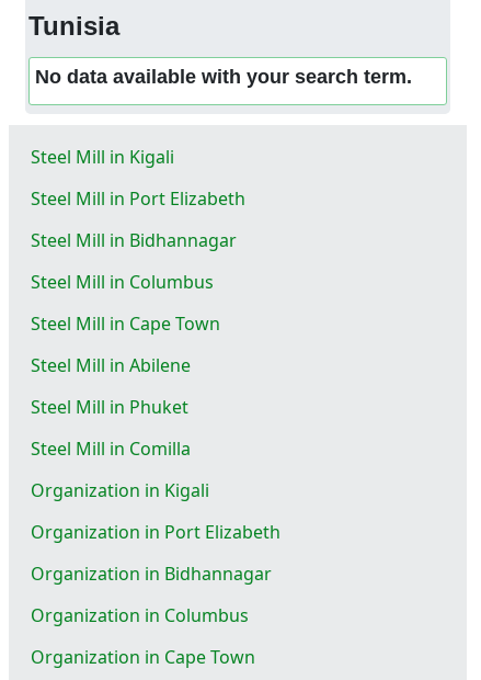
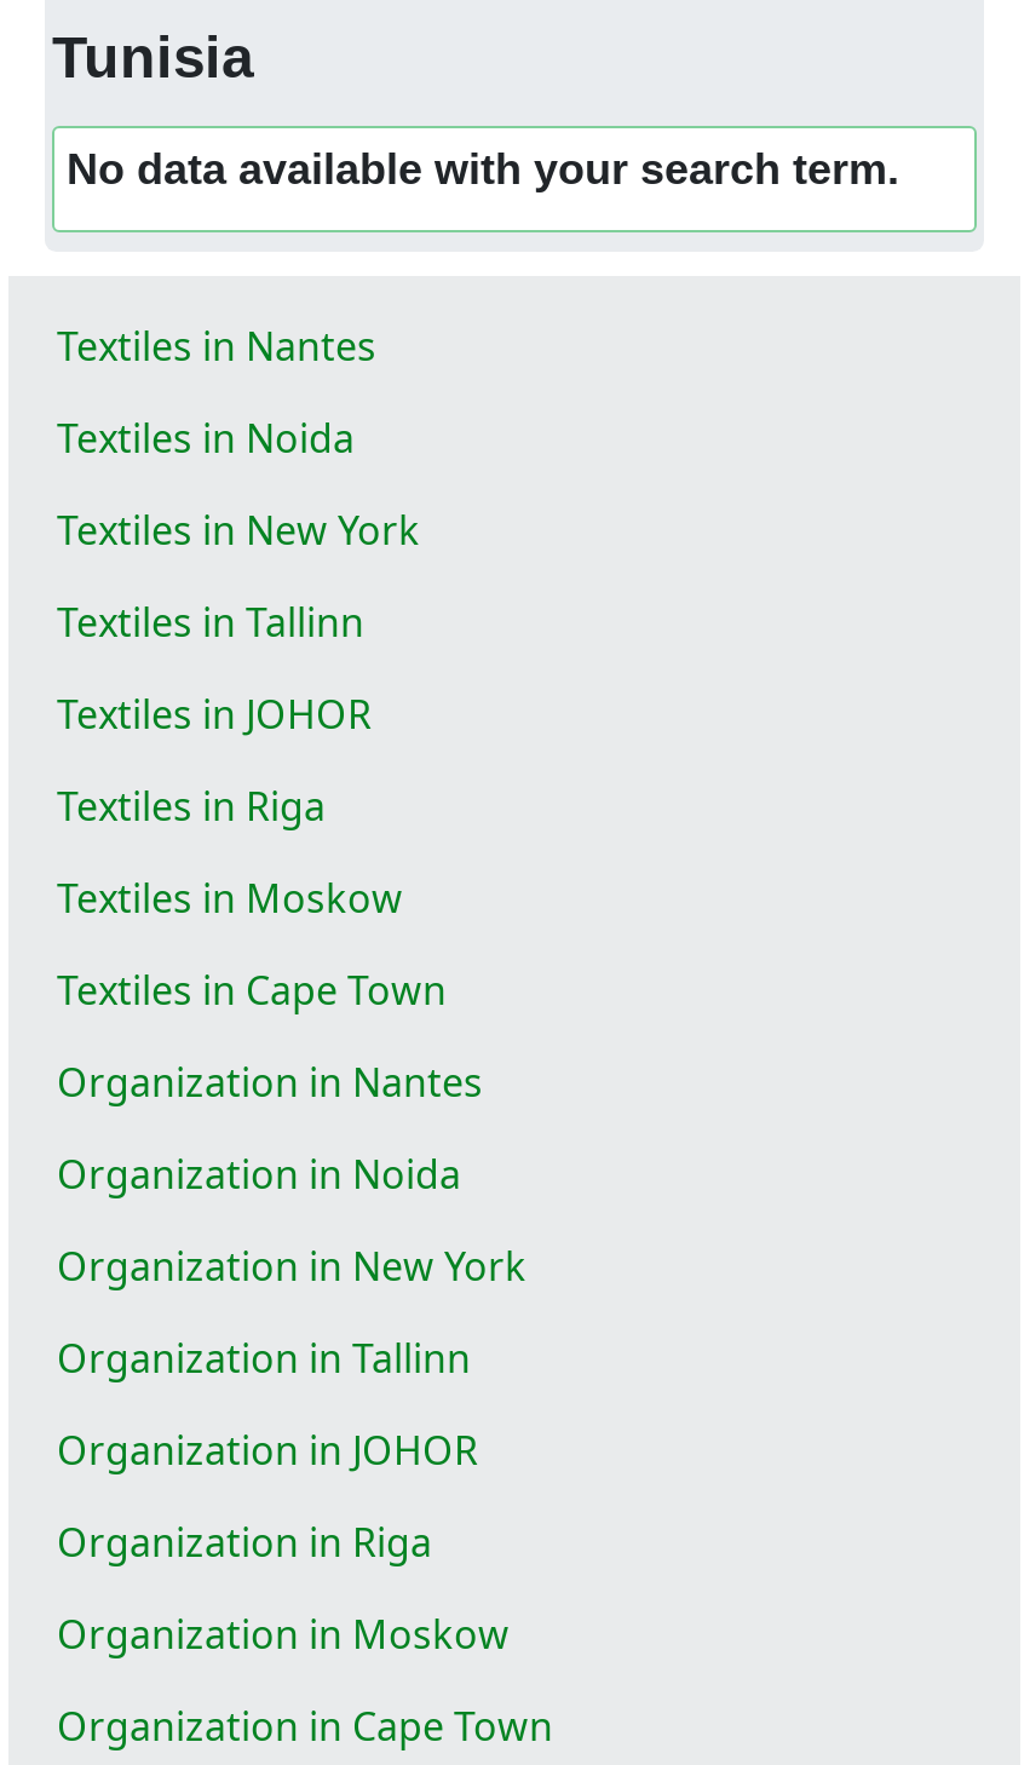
- Steel Mill in Kigali
- Steel Mill in Port Elizabeth
- Steel Mill in Bidhannagar
- Steel Mill in Columbus
- Steel Mill in Cape Town
- Steel Mill in Abilene
- Steel Mill in Phuket
- Steel Mill in Comilla
- Organization in Kigali
- Organization in Port Elizabeth
- Organization in Bidhannagar
- Organization in Columbus
+ Textiles in Nantes
+ Textiles in Noida
+ Textiles in New York
+ Textiles in Tallinn
+ Textiles in JOHOR
+ Textiles in Riga
+ Textiles in Moskow
+ Textiles in Cape Town
+ Organization in Nantes
+ Organization in Noida
+ Organization in New York
+ Organization in Tallinn
+ Organization in JOHOR
+ Organization in Riga
+ Organization in Moskow
